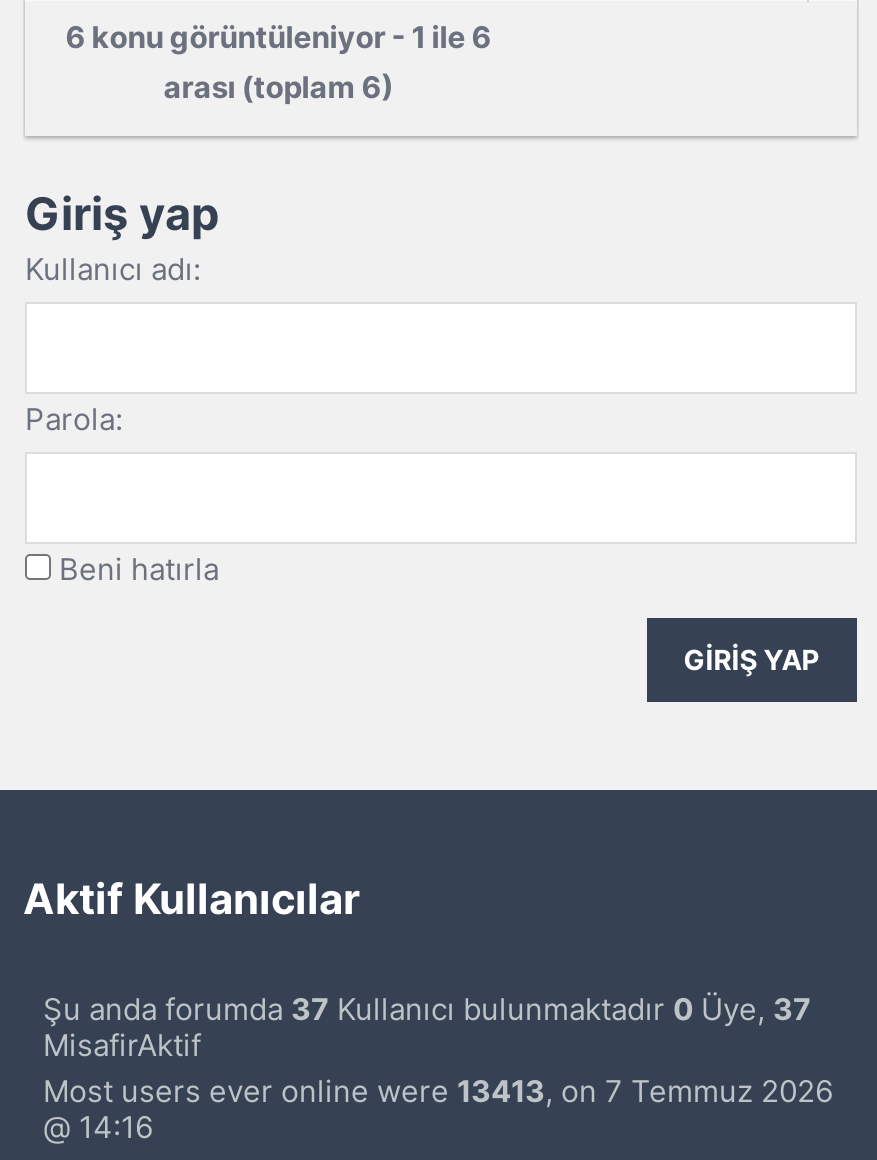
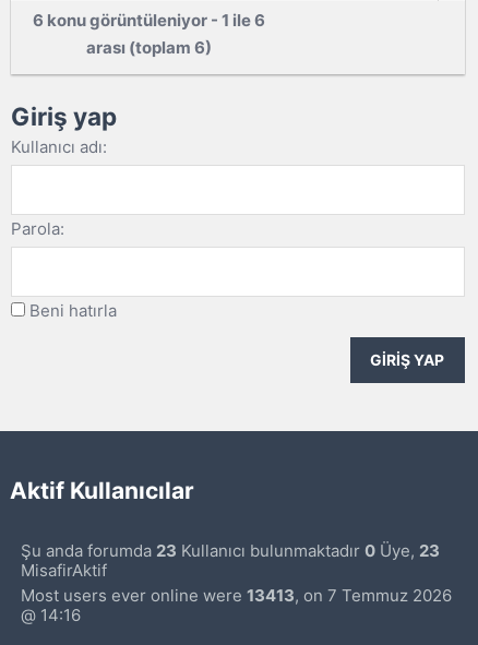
- Şu anda forumda 37 Kullanıcı bulunmaktadır 0 Üye, 37
+ Şu anda forumda 23 Kullanıcı bulunmaktadır 0 Üye, 23
